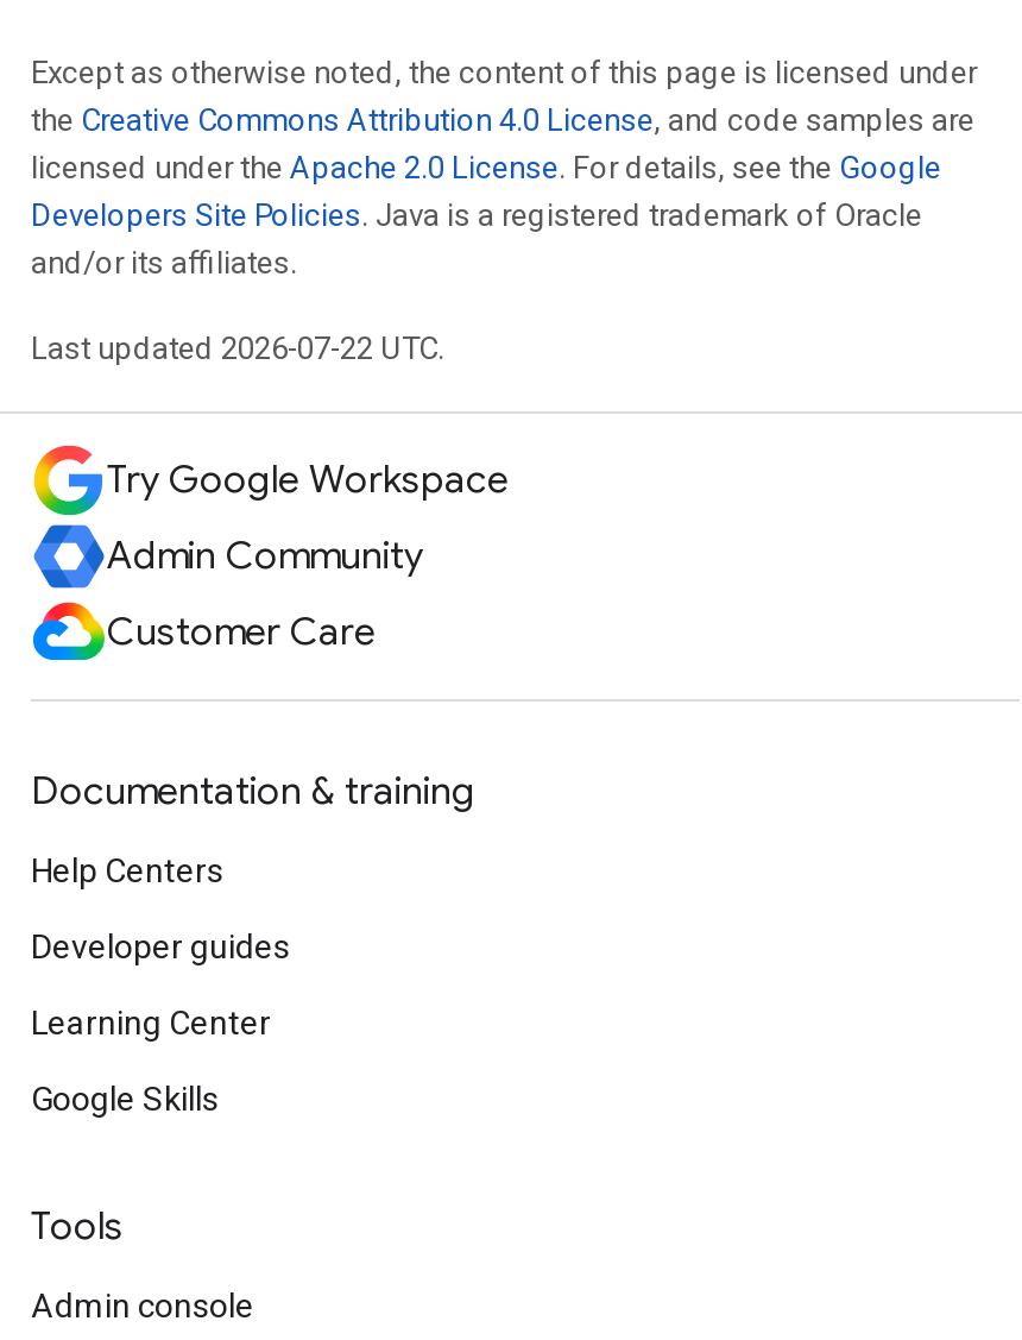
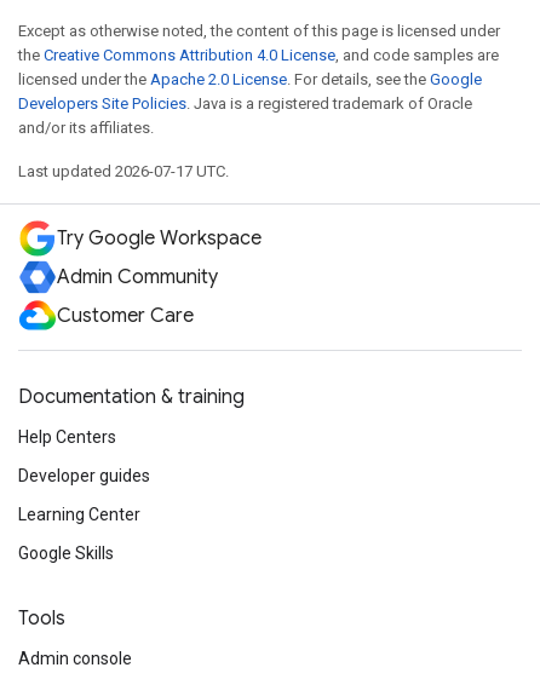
- Last updated 2026-07-22 UTC.
+ Last updated 2026-07-17 UTC.
